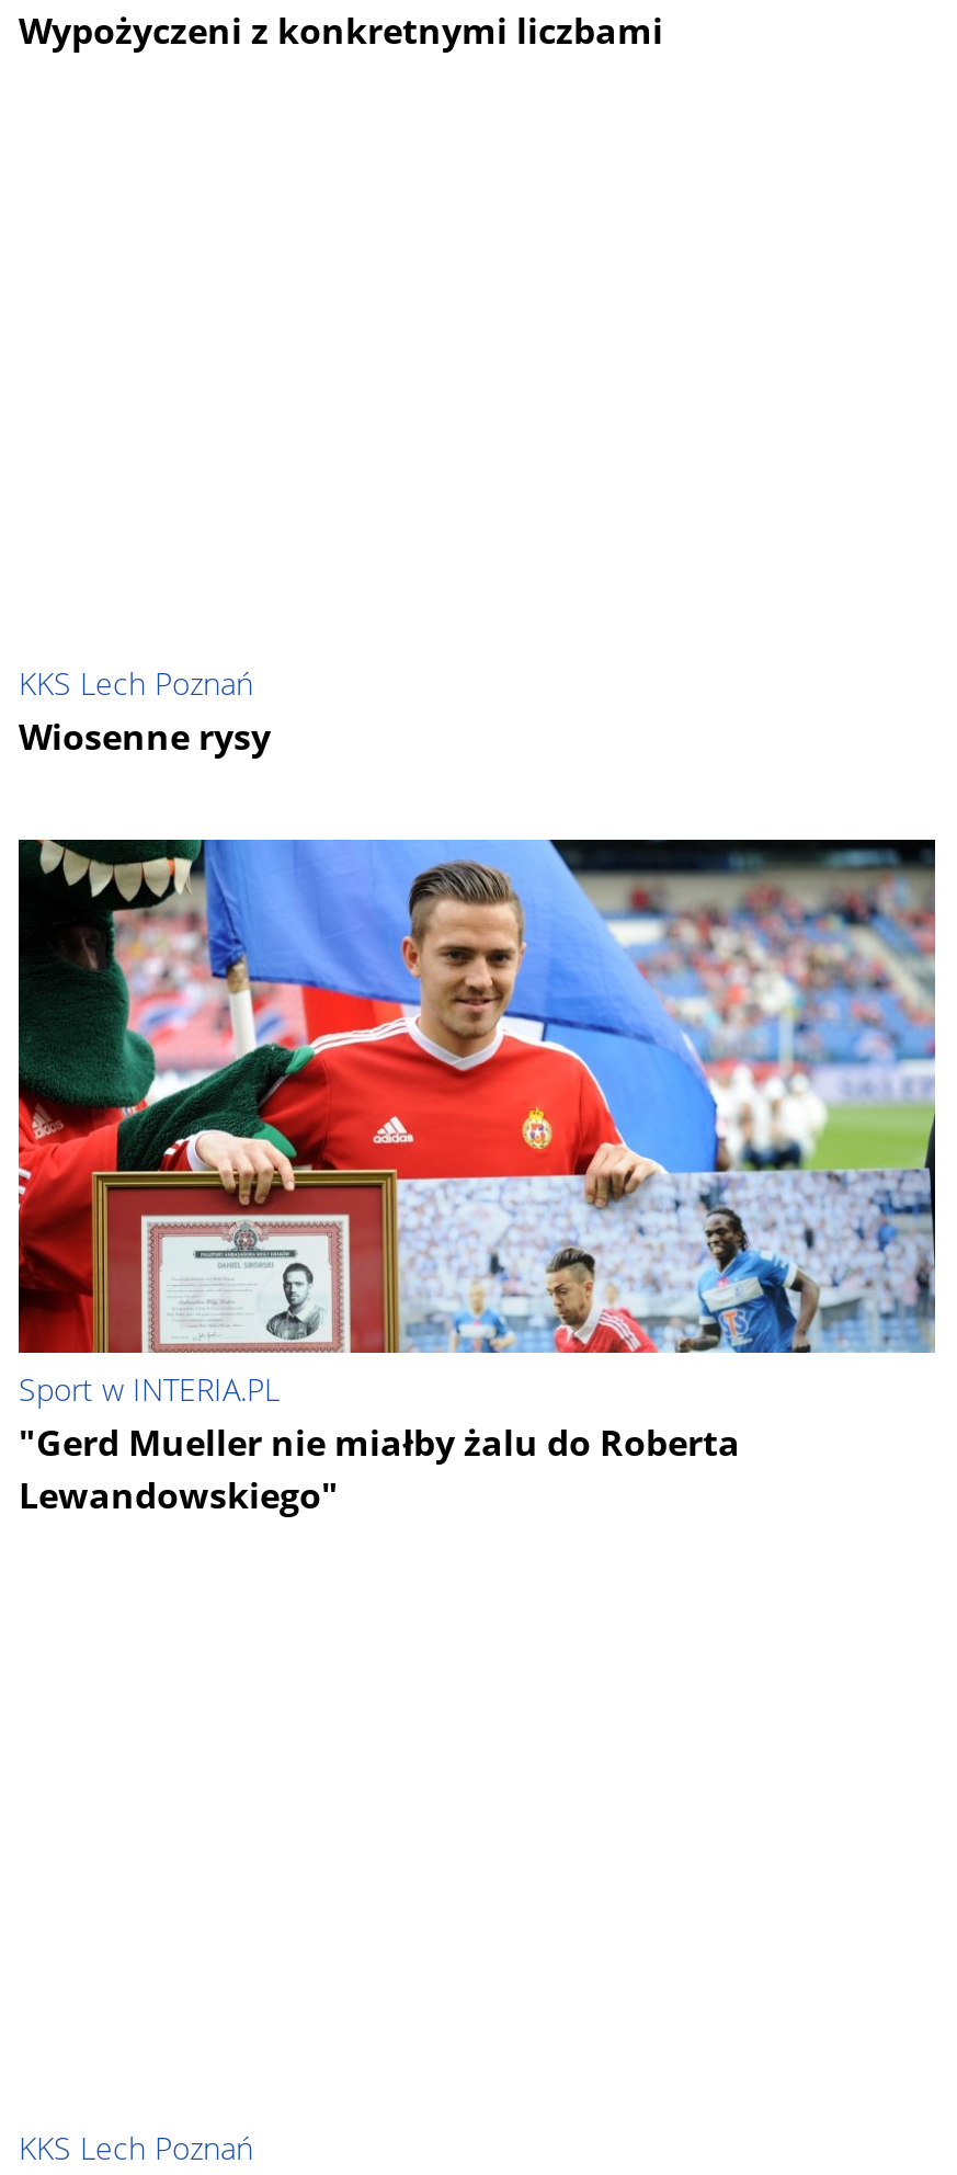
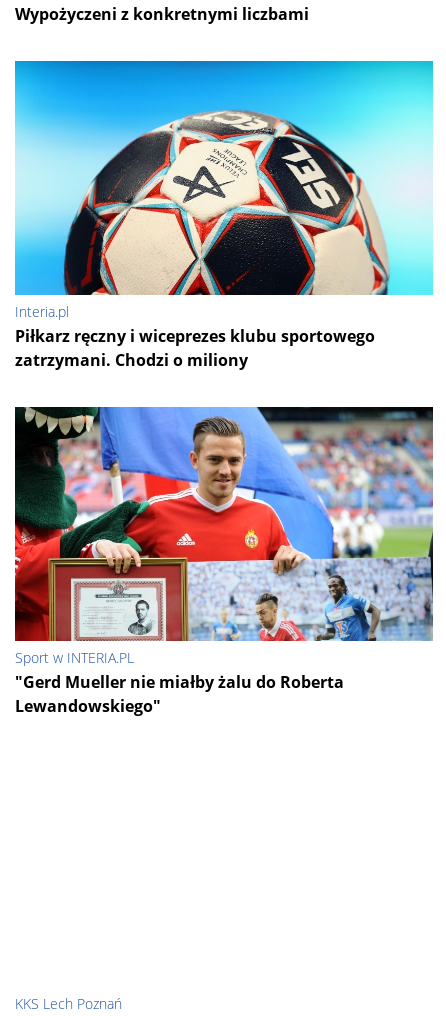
+ [image]

- KKS Lech Poznań
- Wiosenne rysy
+ Interia.pl
+ Piłkarz ręczny i wiceprezes klubu sportowego
+ zatrzymani. Chodzi o miliony
